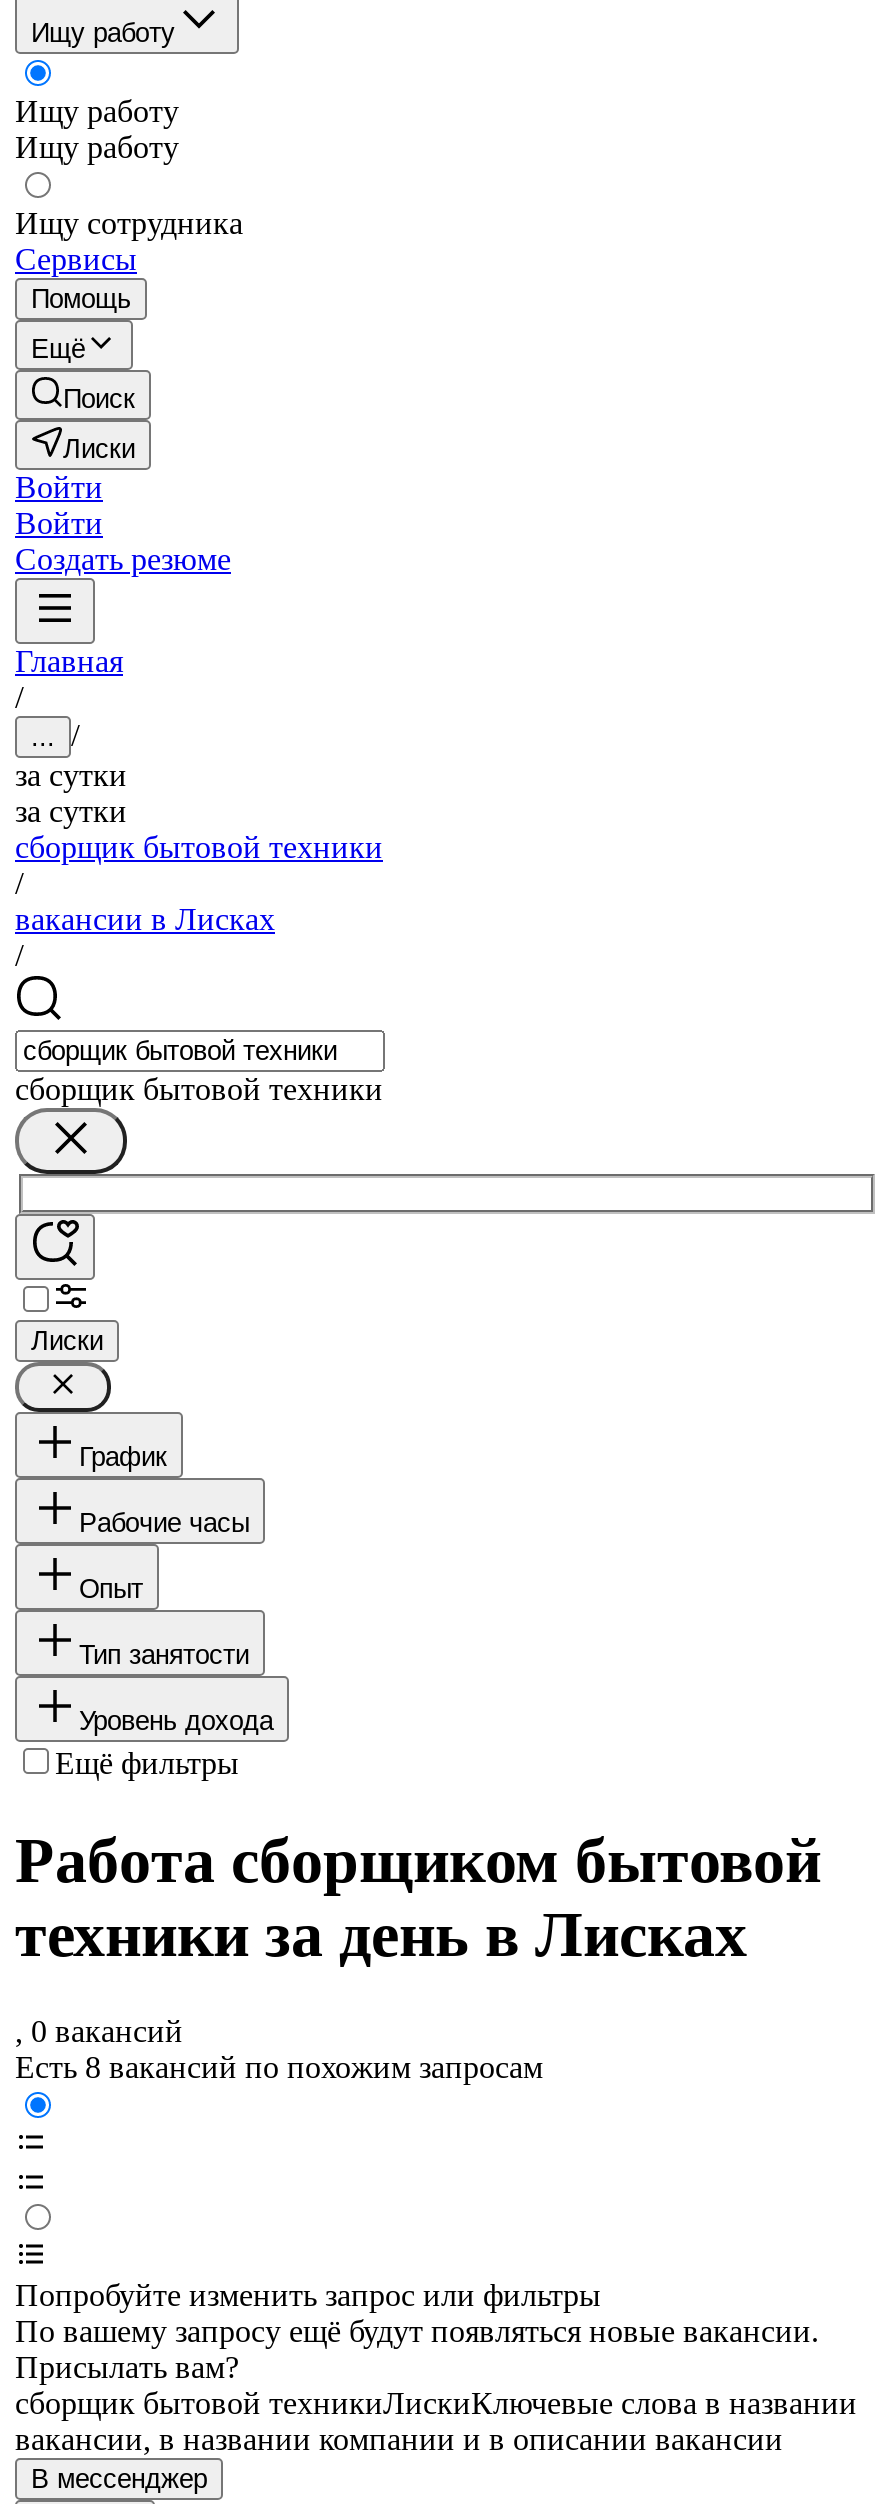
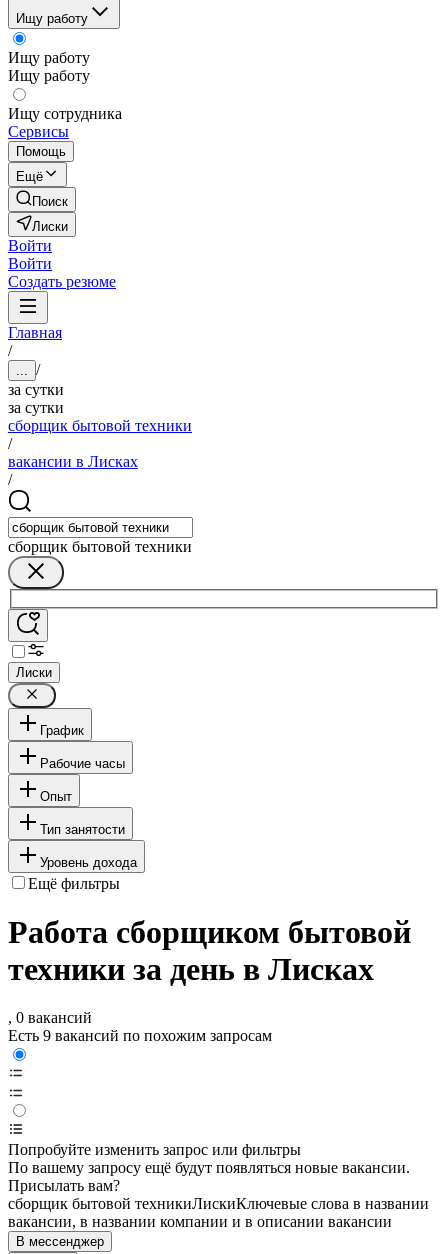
- Есть 8 вакансий по похожим запросам
+ Есть 9 вакансий по похожим запросам
